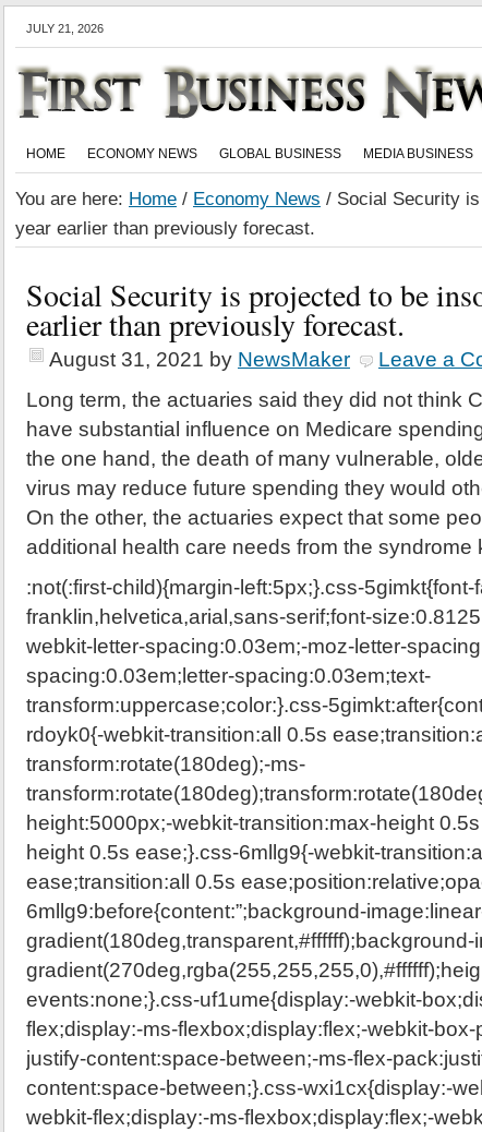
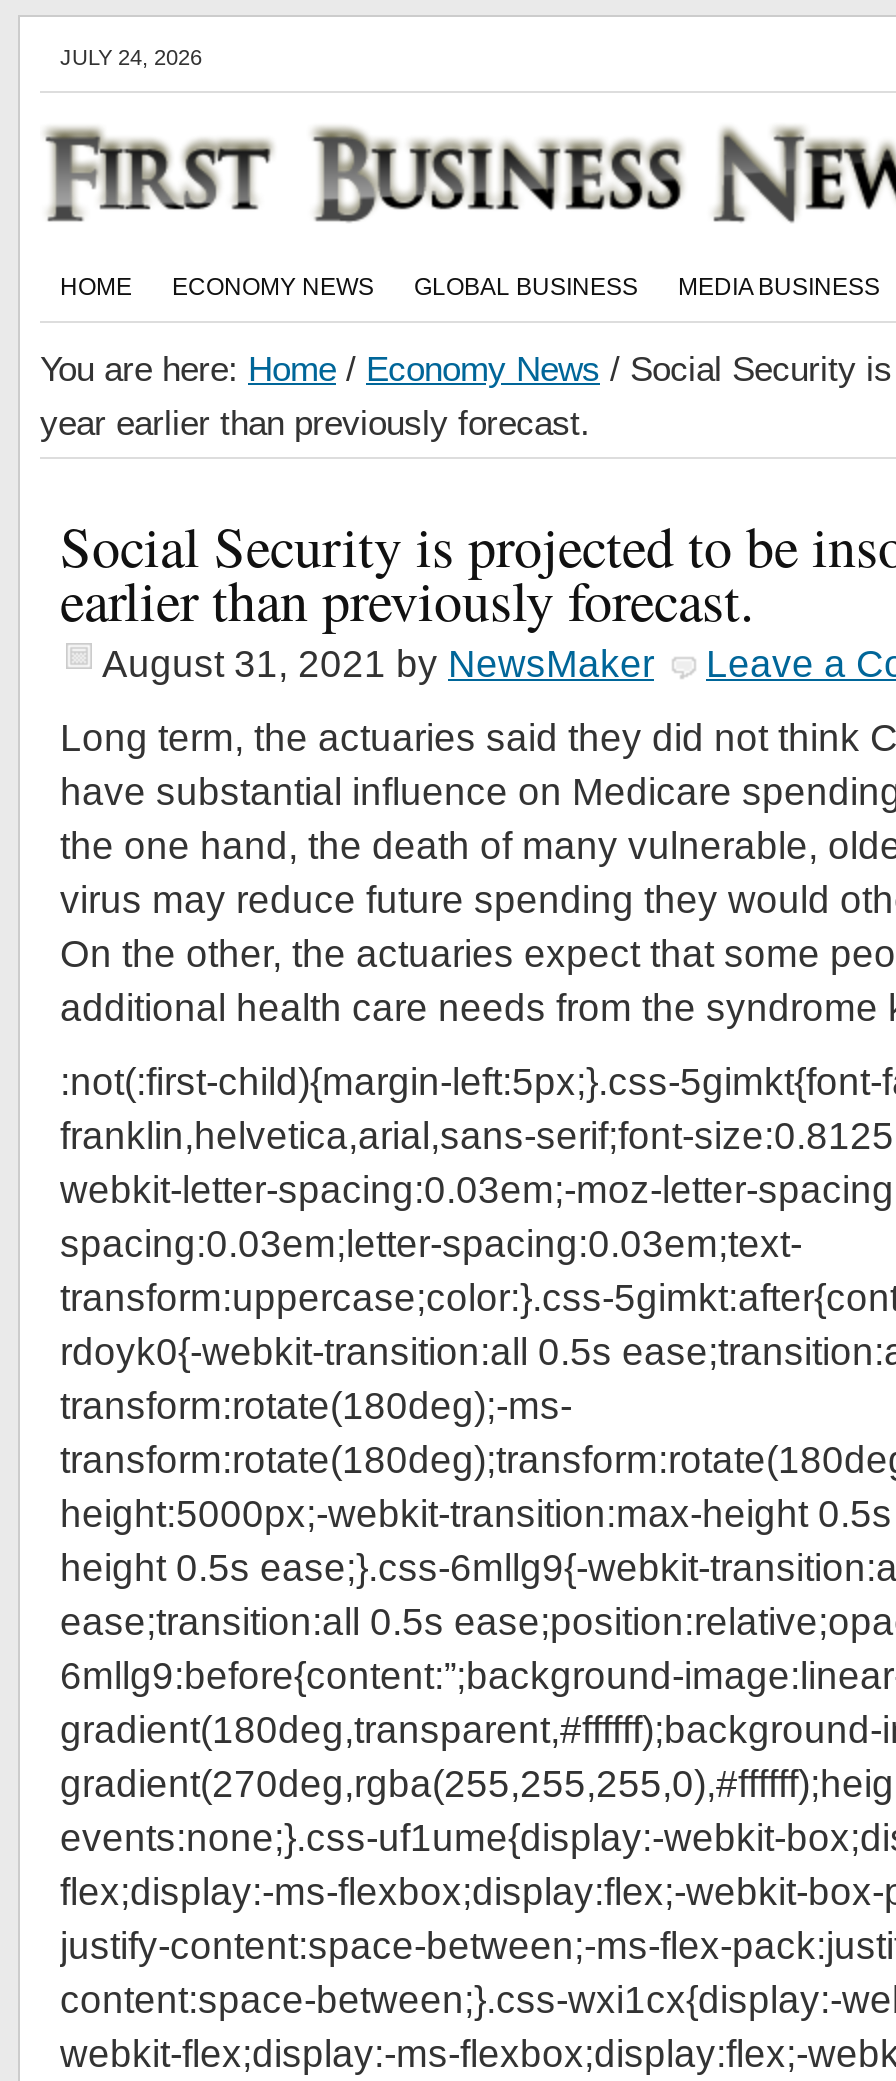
- JULY 21, 2026
+ JULY 24, 2026
